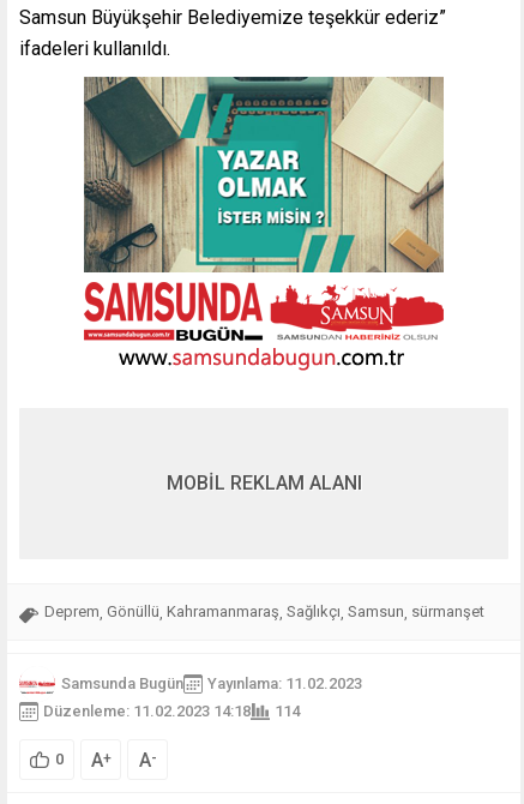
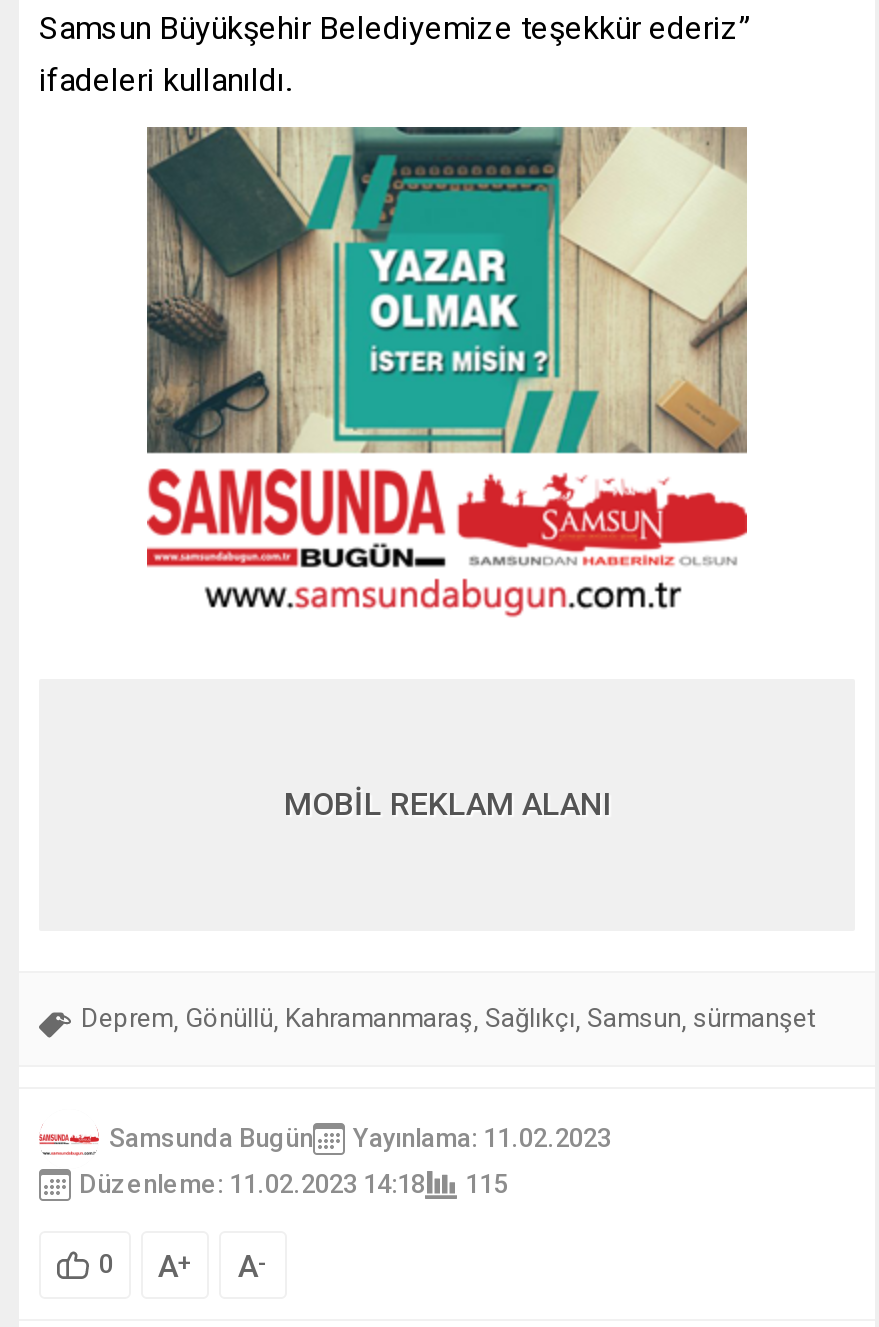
- Düzenleme: 11.02.2023 14:18 114
+ Düzenleme: 11.02.2023 14:18 115
